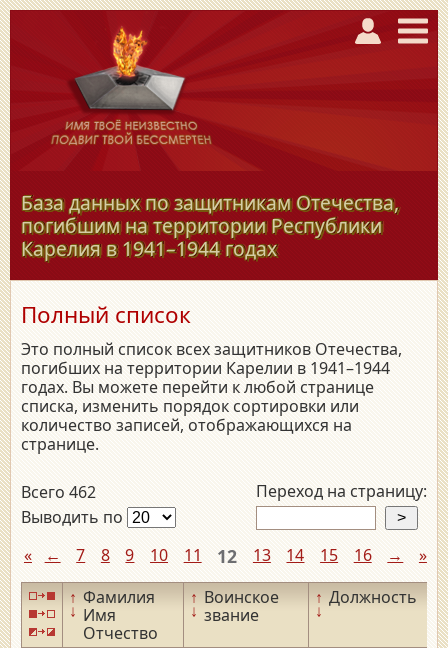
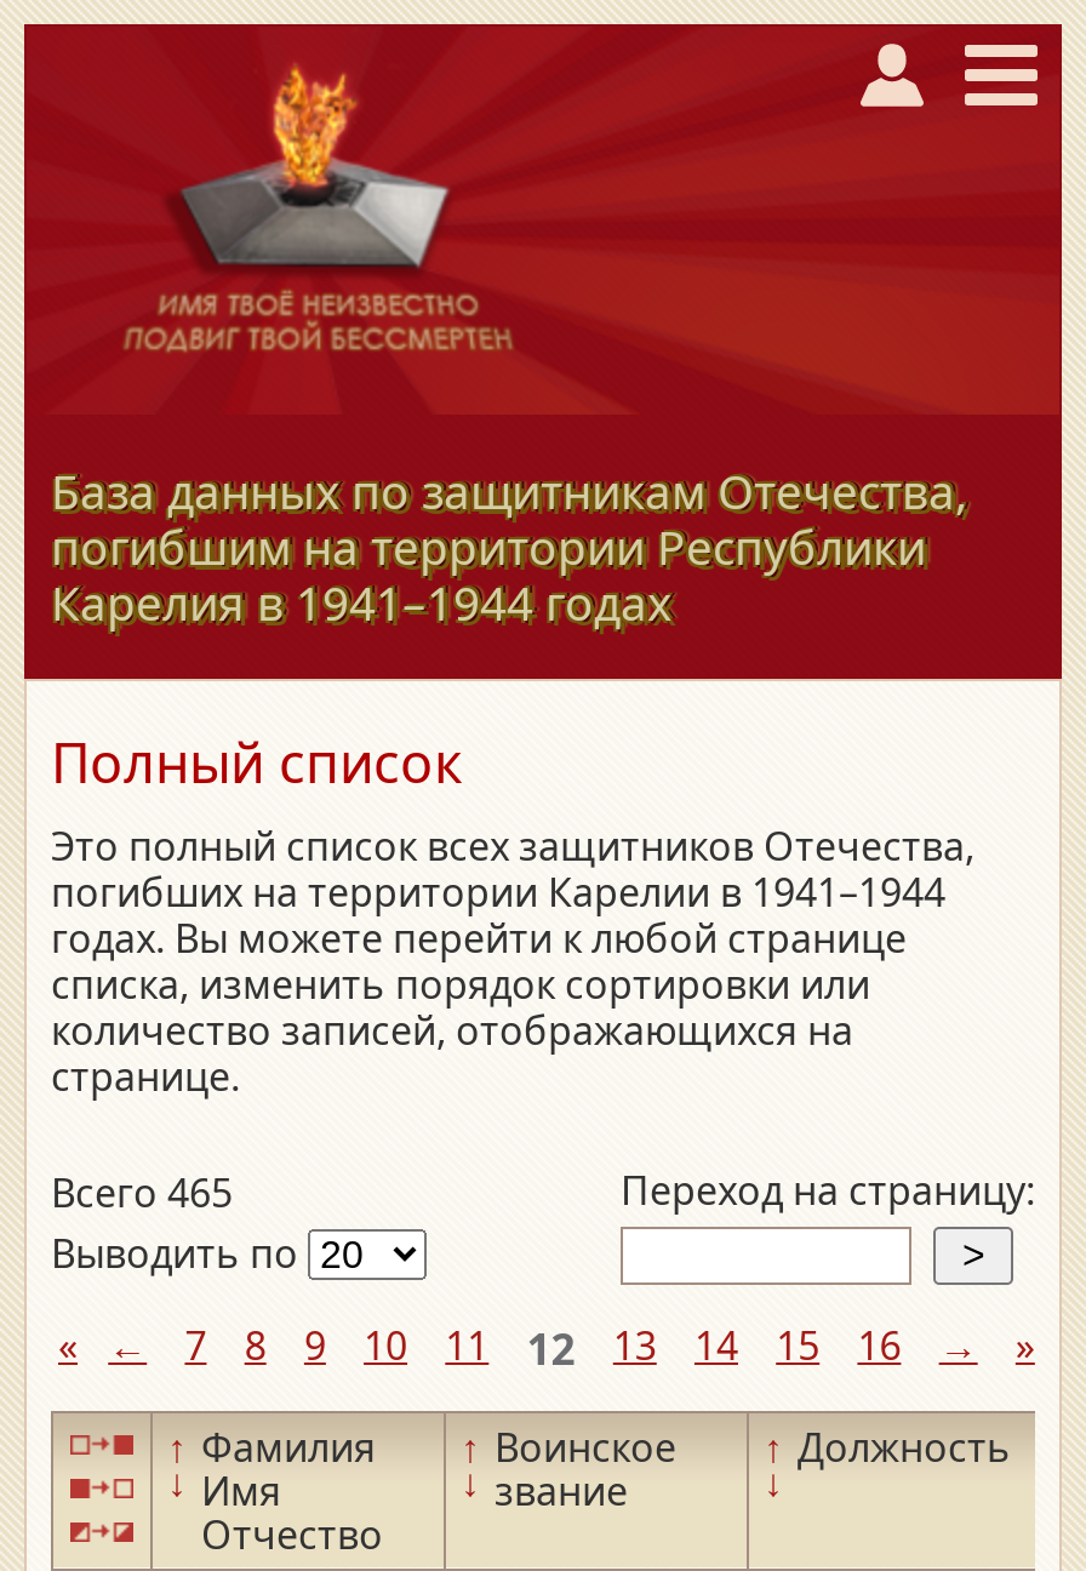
- Всего 462
+ Всего 465
